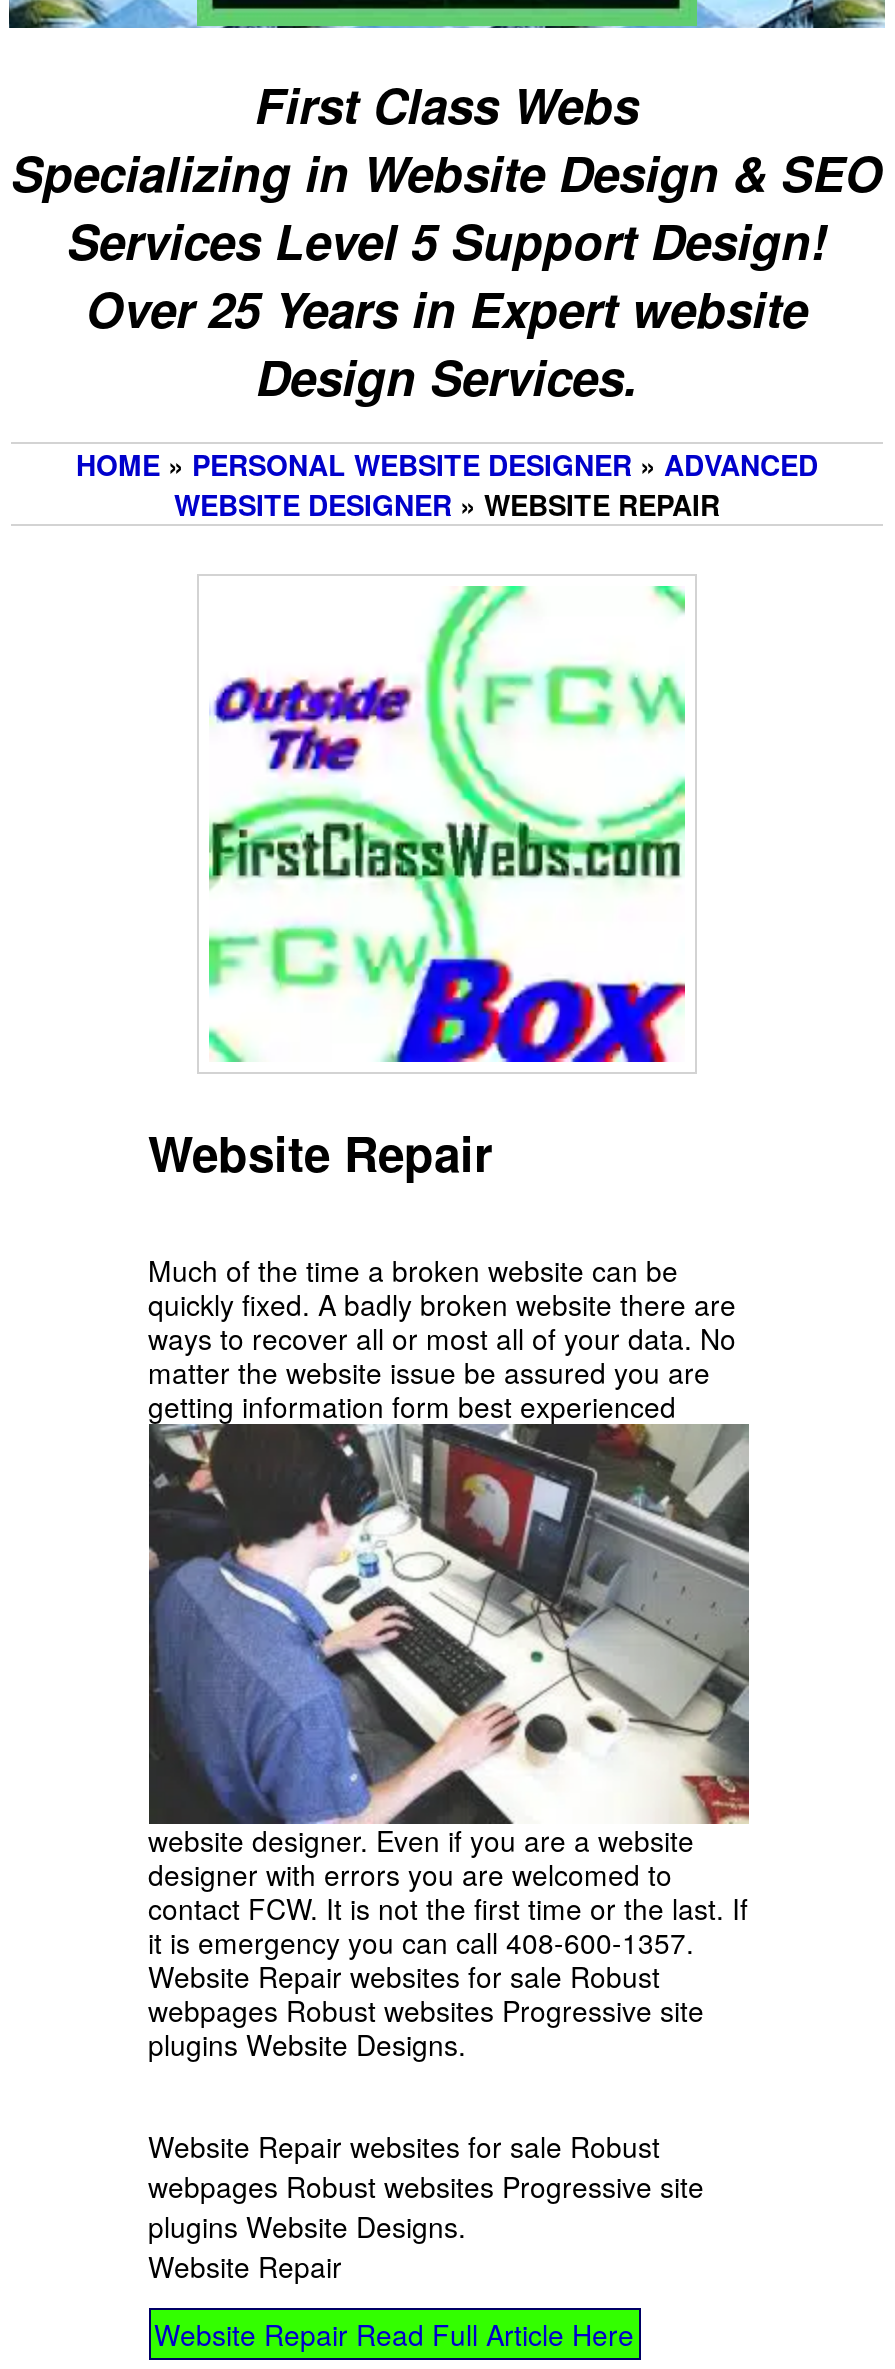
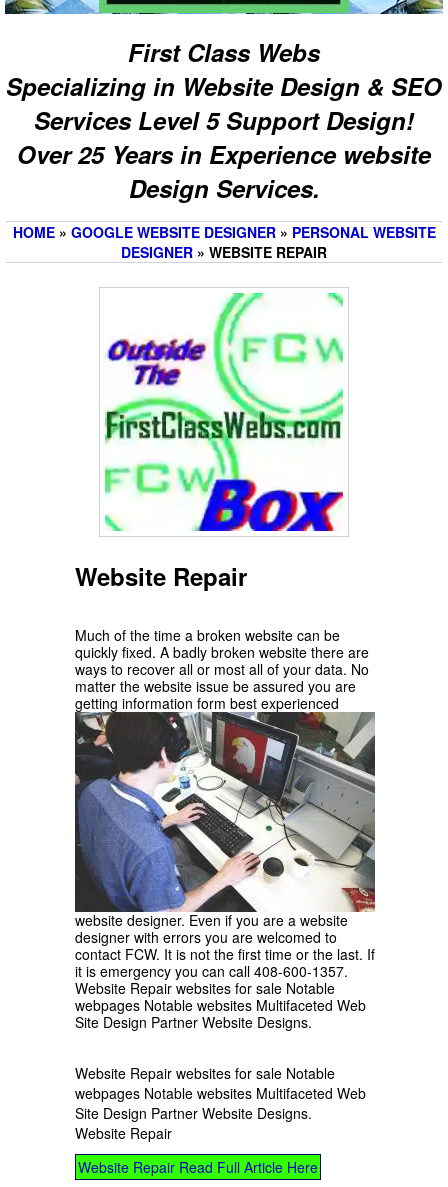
- Over 25 Years in Expert website
+ Over 25 Years in Experience website

- HOME» PERSONAL WEBSITE DESIGNER» ADVANCED
- WEBSITE DESIGNER» WEBSITE REPAIR
+ HOME» GOOGLE WEBSITE DESIGNER» PERSONAL WEBSITE
+ DESIGNER» WEBSITE REPAIR

- Website Repair websites for sale Robust
- webpages Robust websites Progressive site
- plugins Website Designs.
+ Website Repair websites for sale Notable
+ webpages Notable websites Multifaceted Web
+ Site Design Partner Website Designs.

- Website Repair websites for sale Robust
- webpages Robust websites Progressive site
- plugins Website Designs.
+ Website Repair websites for sale Notable
+ webpages Notable websites Multifaceted Web
+ Site Design Partner Website Designs.
